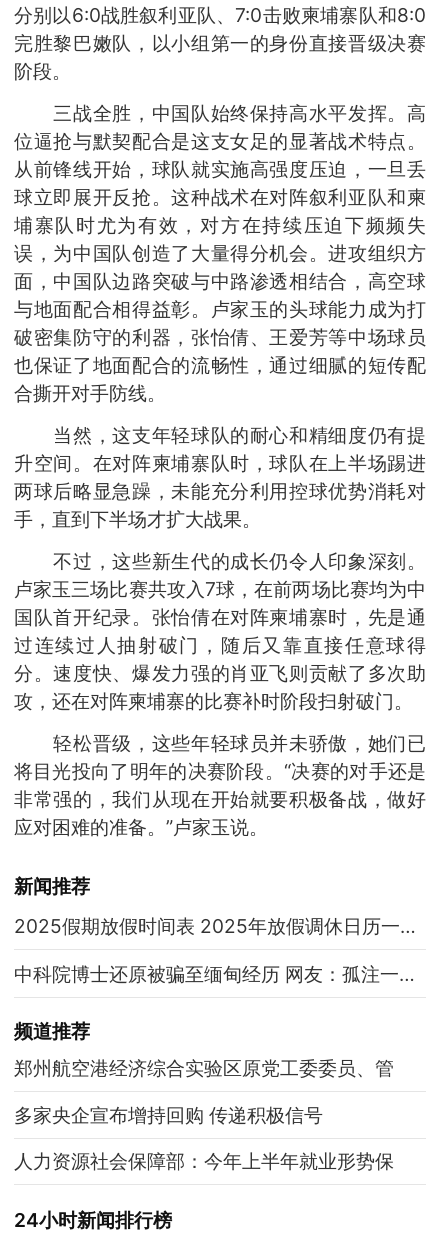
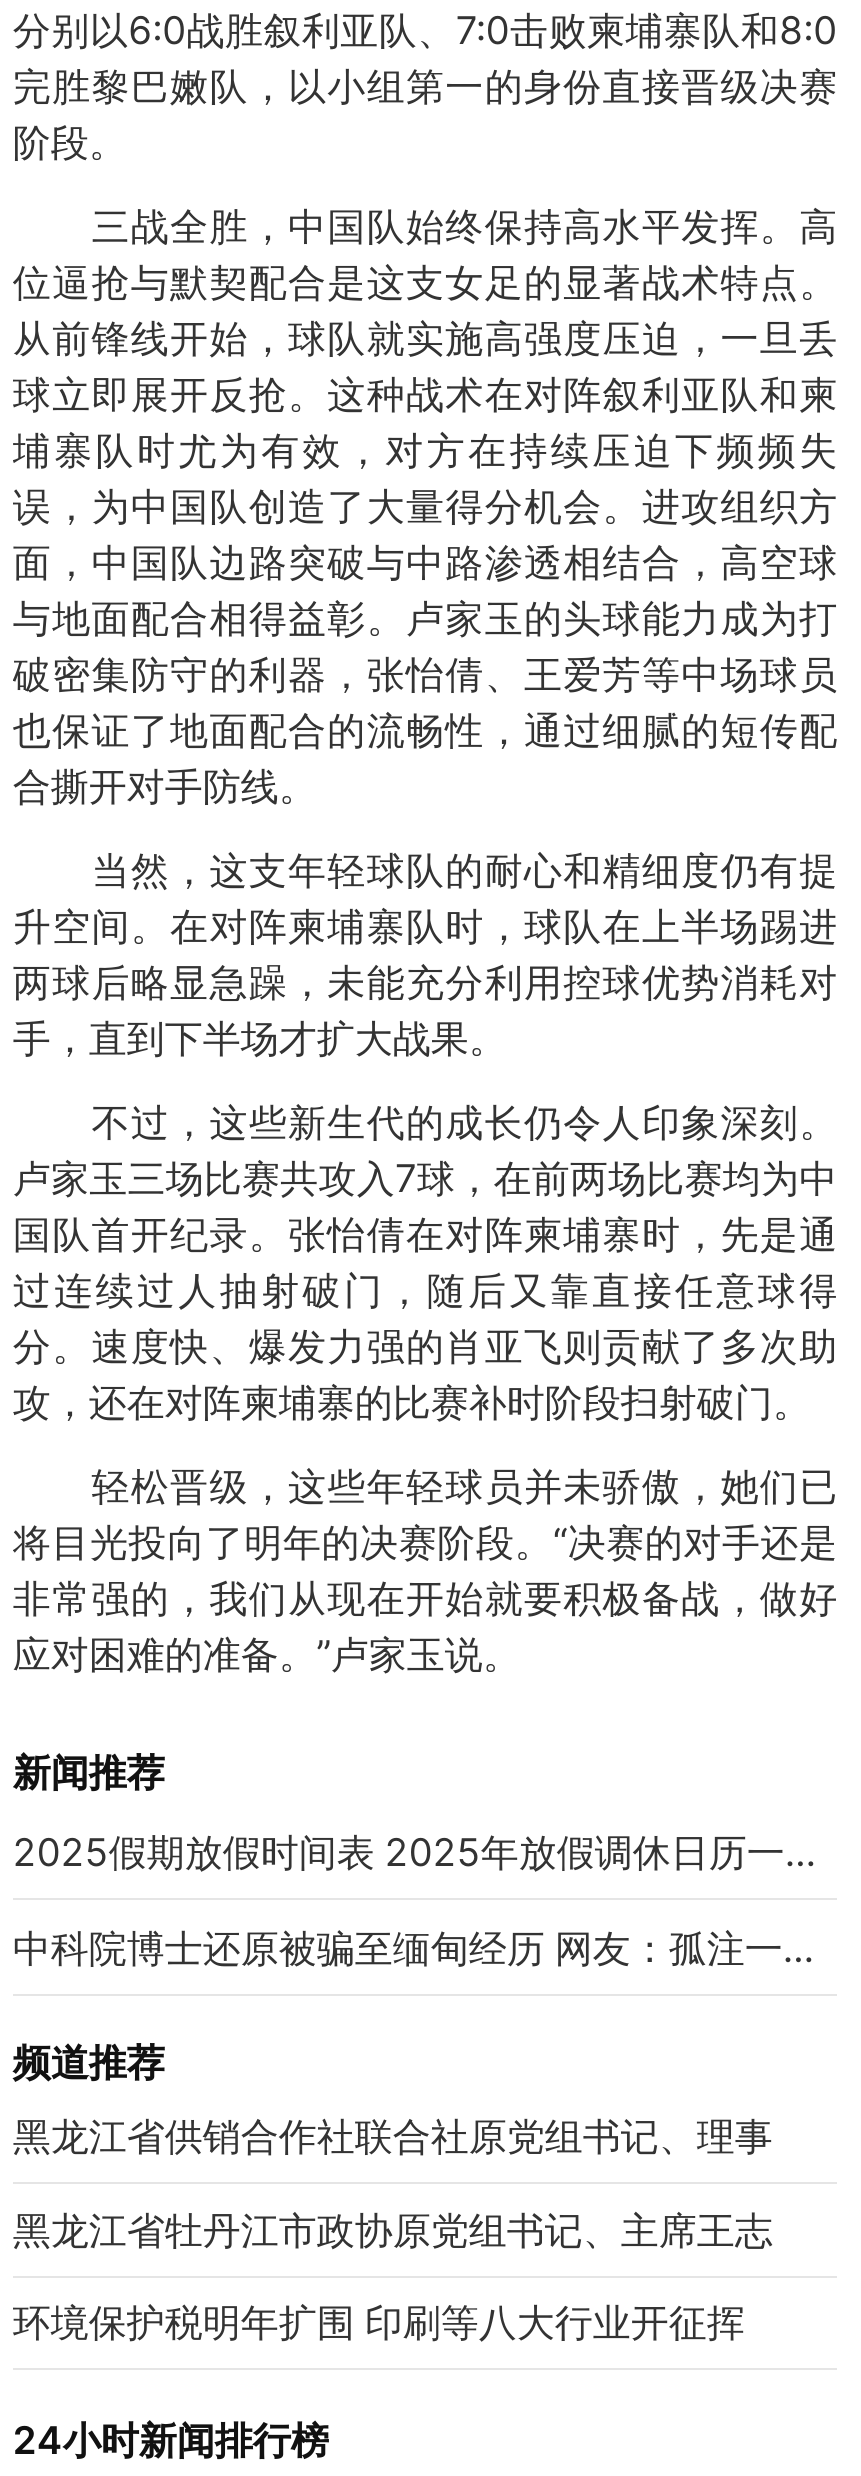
- 郑州航空港经济综合实验区原党工委委员、管
+ 黑龙江省供销合作社联合社原党组书记、理事

- 多家央企宣布增持回购 传递积极信号
+ 黑龙江省牡丹江市政协原党组书记、主席王志

- 人力资源社会保障部：今年上半年就业形势保
+ 环境保护税明年扩围 印刷等八大行业开征挥
